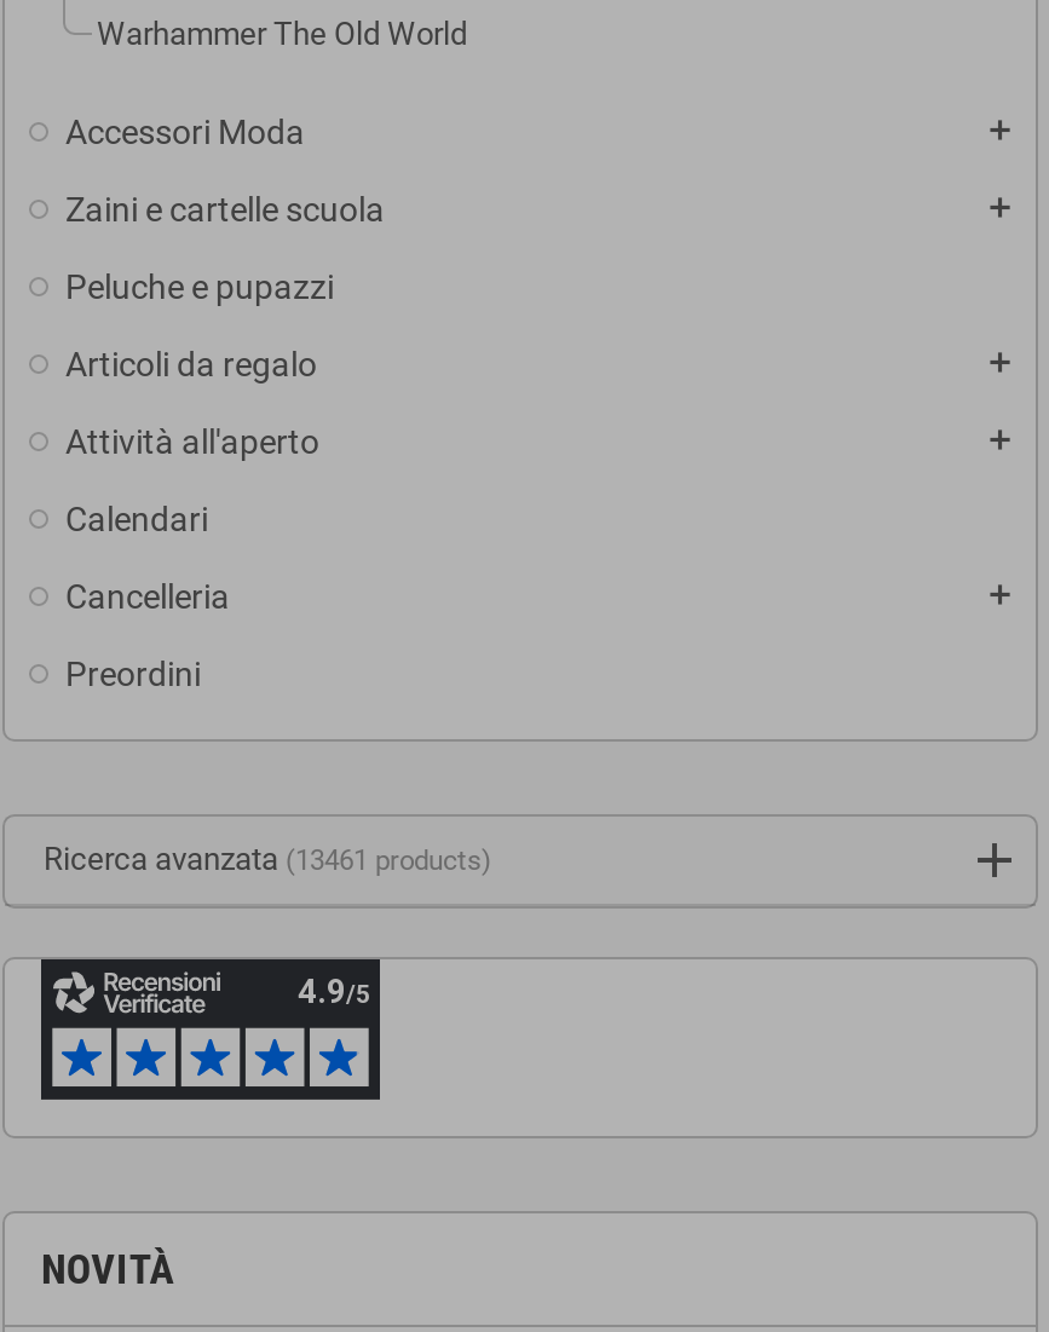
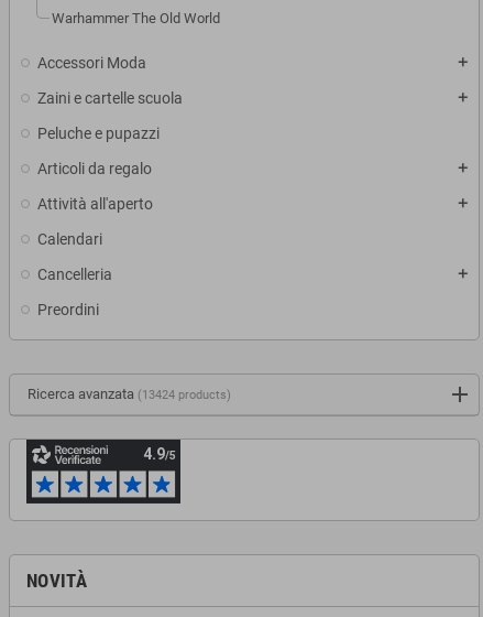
- Ricerca avanzata (13461 products)
+ Ricerca avanzata (13424 products)
